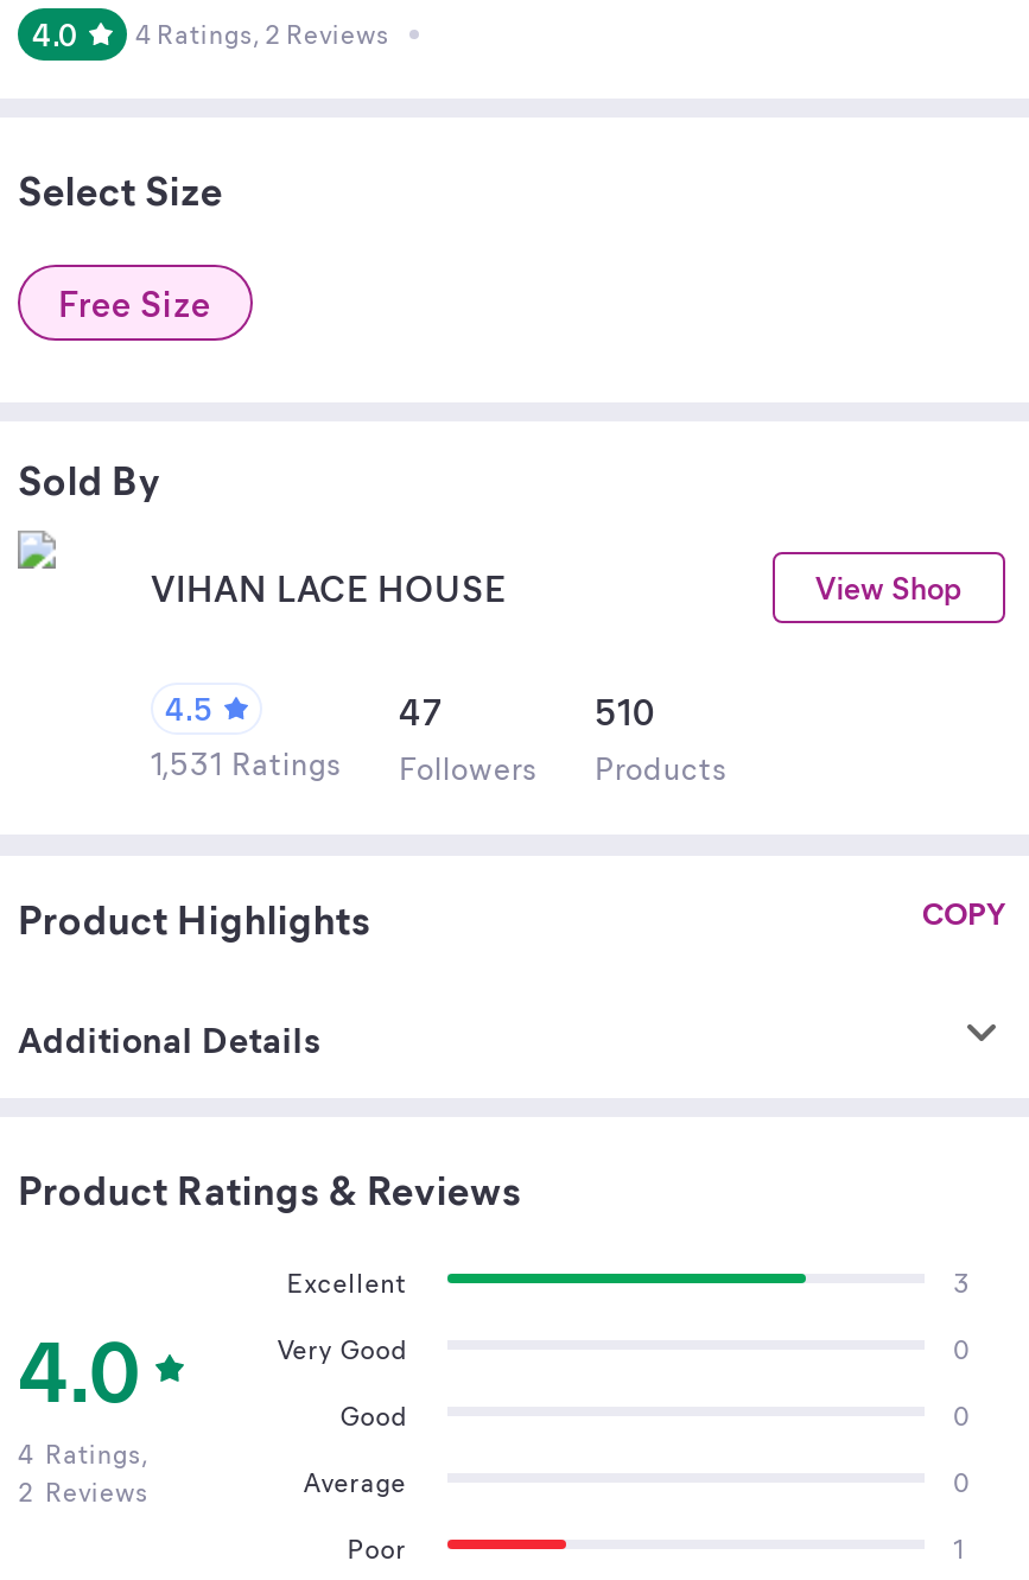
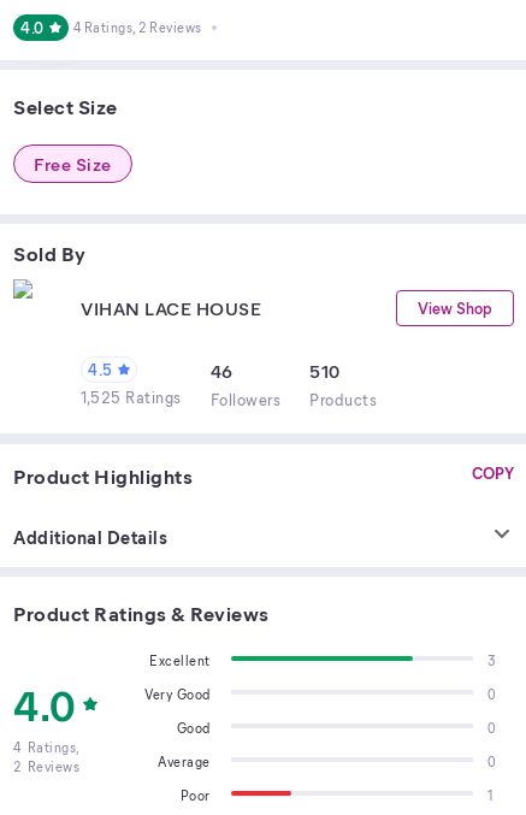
- 47
+ 46

- 1,531 Ratings Followers Products
+ 1,525 Ratings Followers Products
